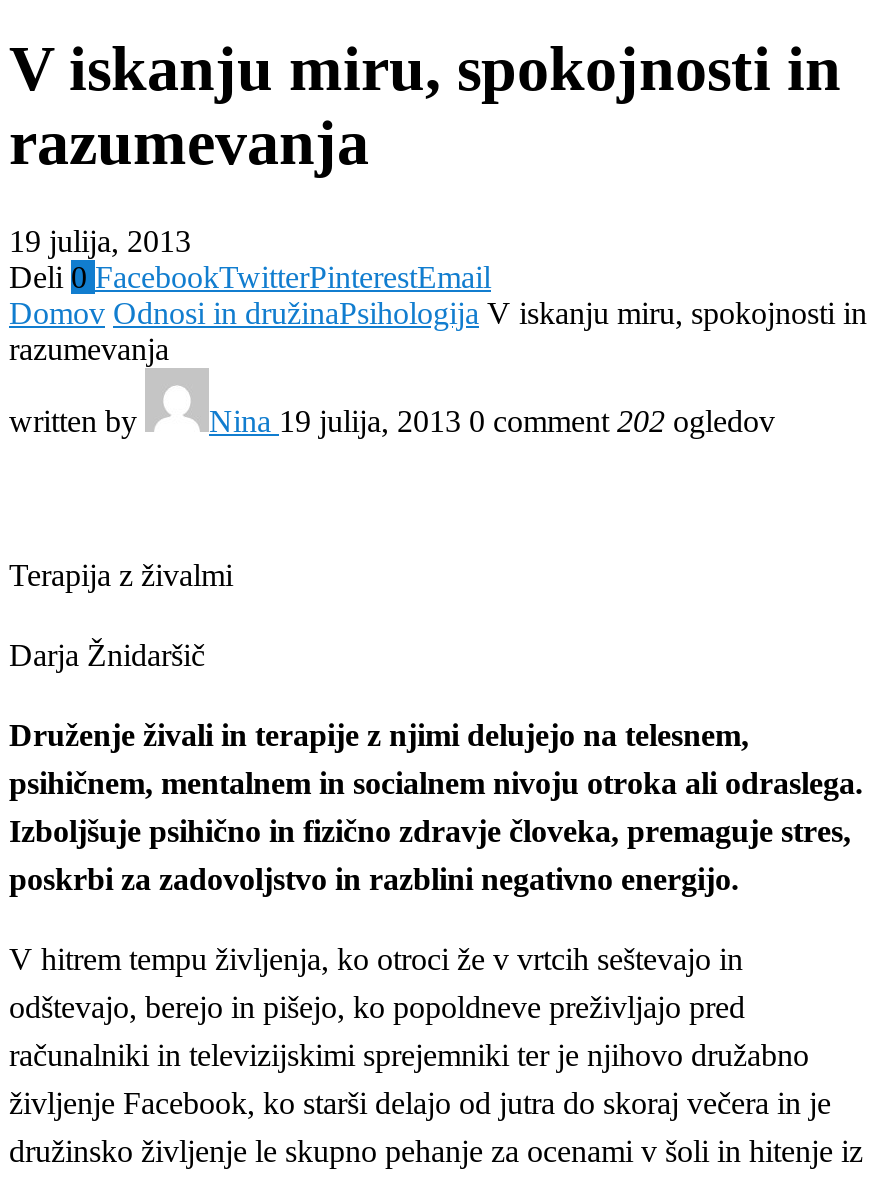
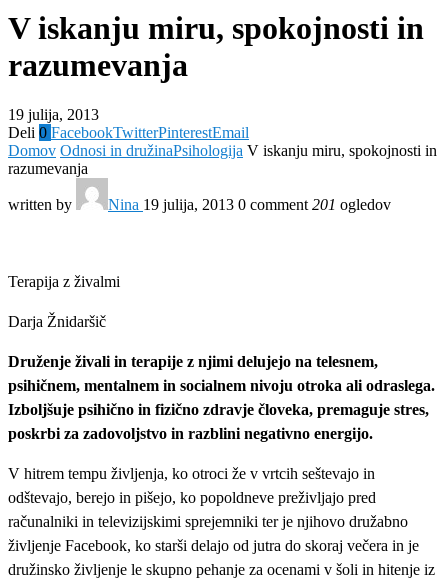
- Nina 19 julija, 2013 0 comment 202 ogledov
+ Nina 19 julija, 2013 0 comment 201 ogledov
